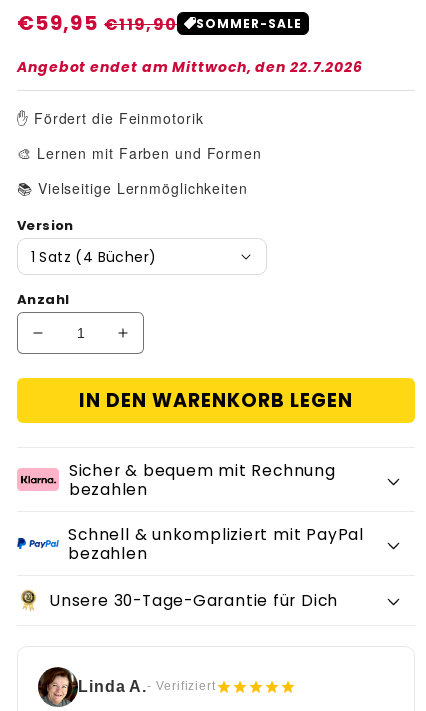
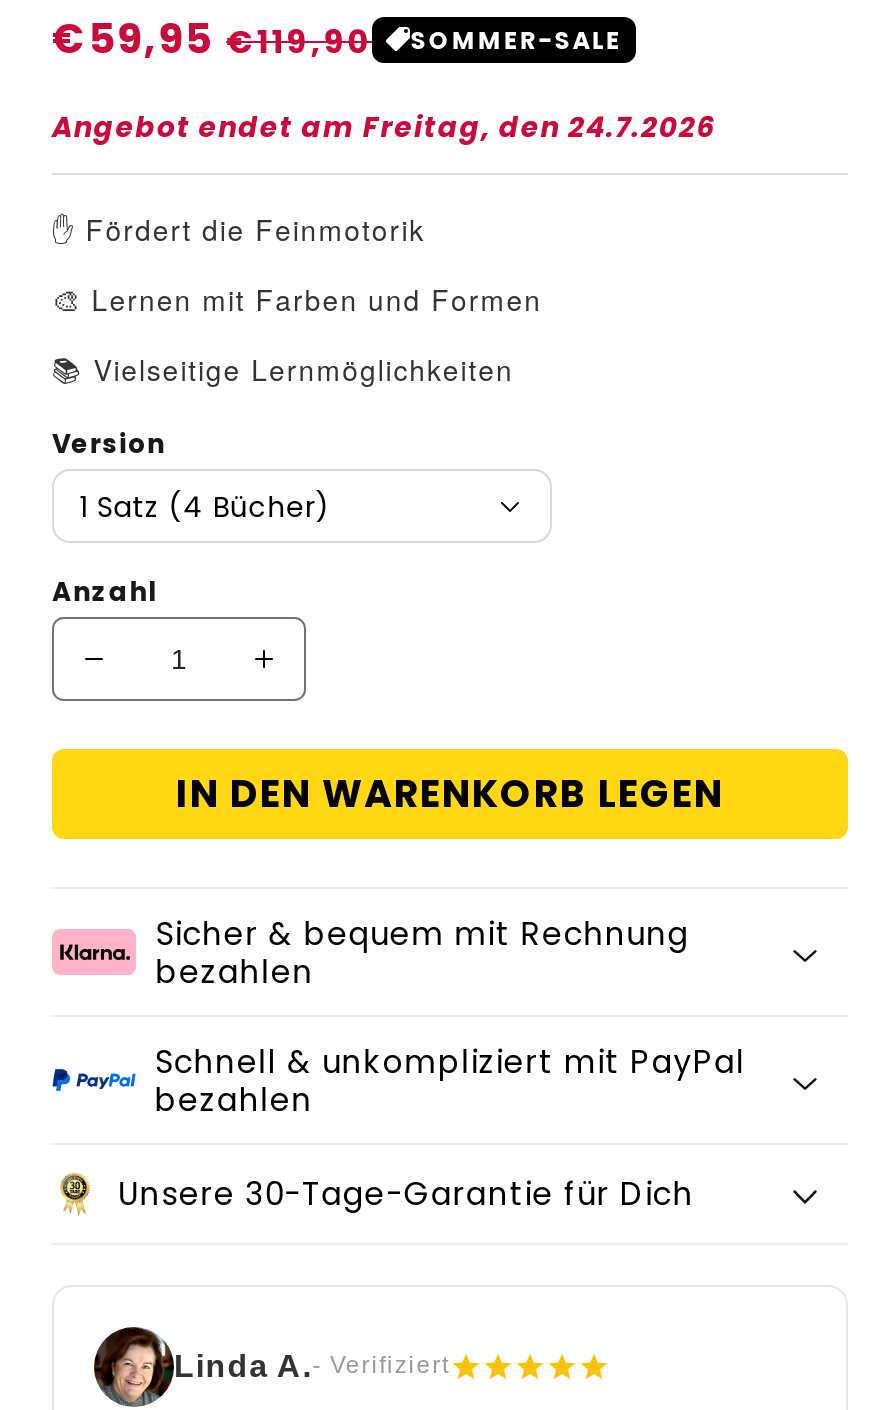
- Angebot endet am Mittwoch, den 22.7.2026
+ Angebot endet am Freitag, den 24.7.2026
